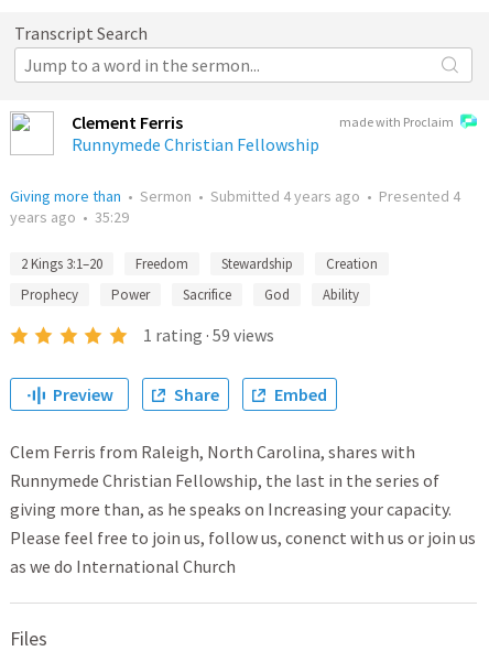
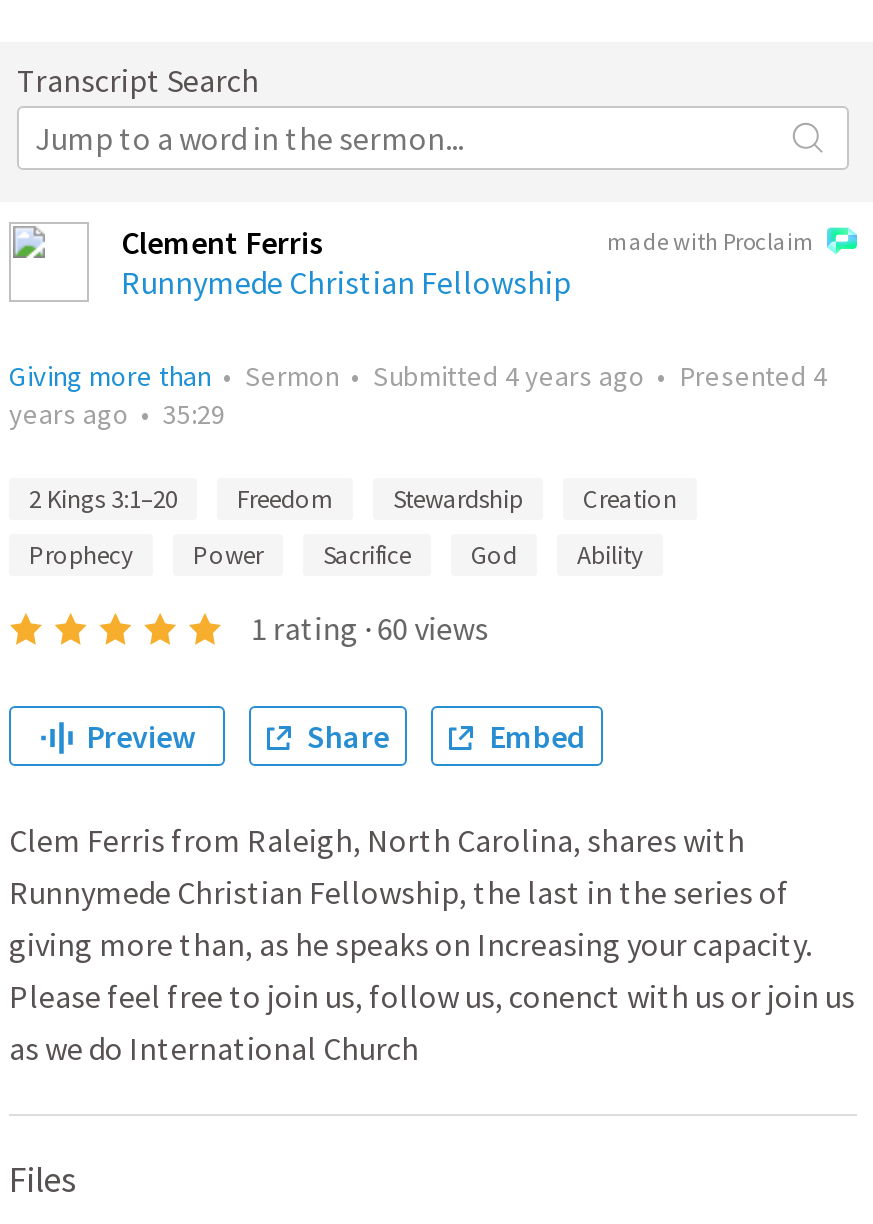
- 1 rating · 59 views
+ 1 rating · 60 views
